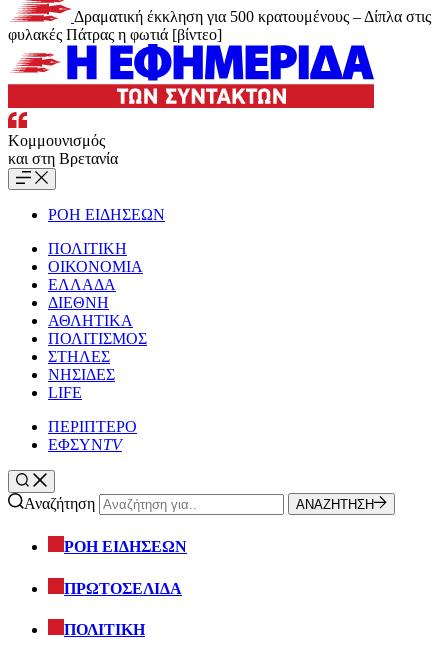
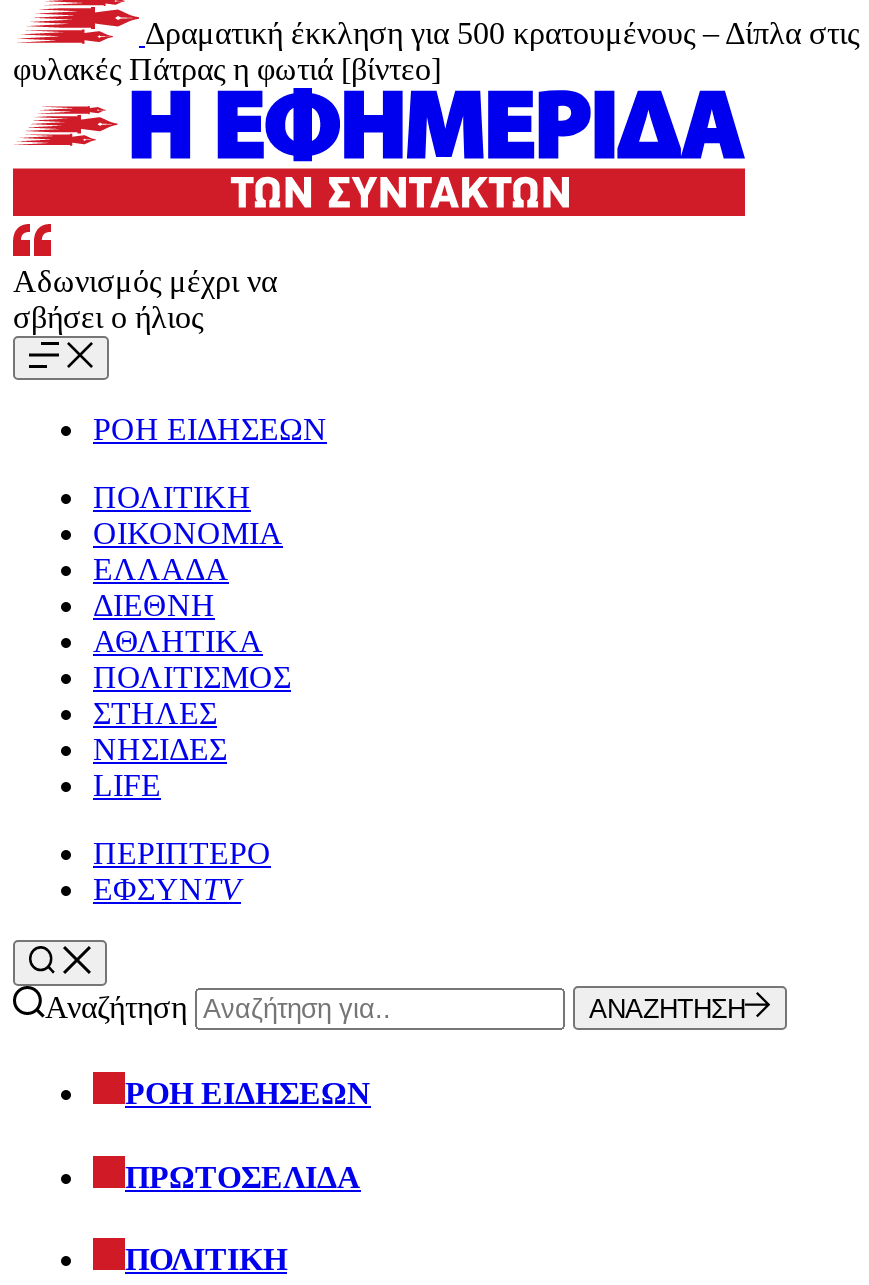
- Κομμουνισμός
- και στη Βρετανία
+ Αδωνισμός μέχρι να
+ σβήσει ο ήλιος
